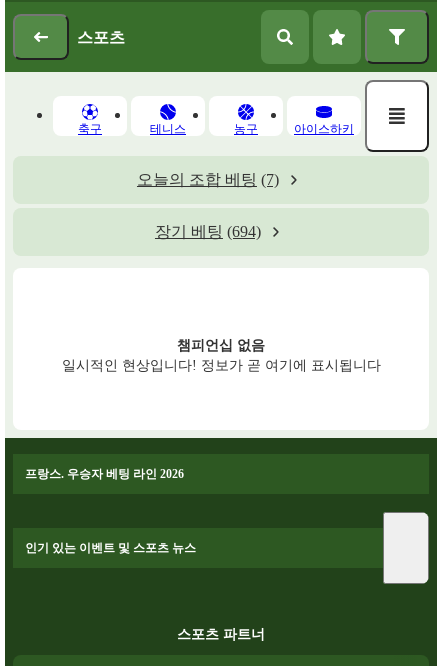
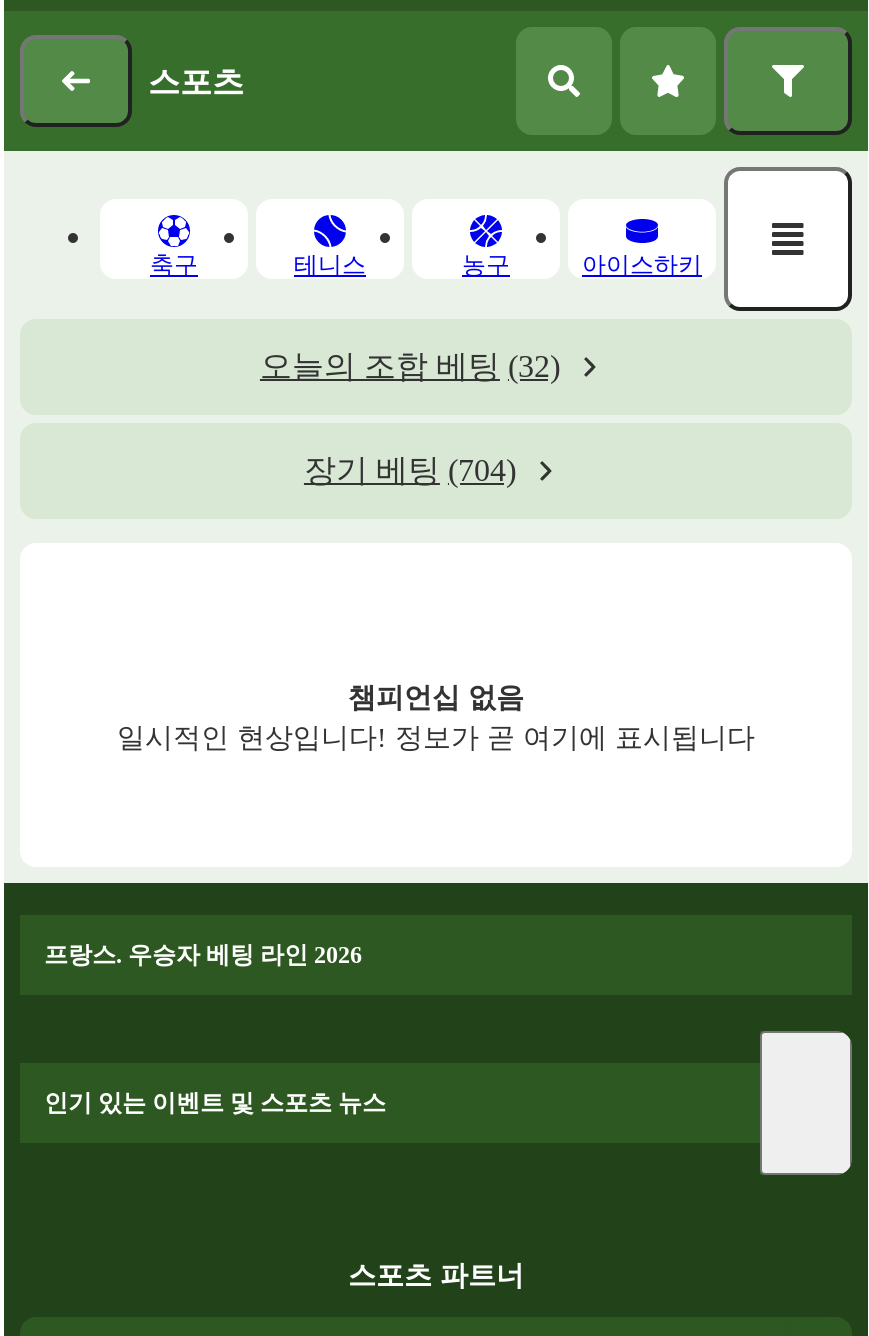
- 오늘의 조합 베팅 (7)
+ 오늘의 조합 베팅 (32)

- 장기 베팅 (694)
+ 장기 베팅 (704)
